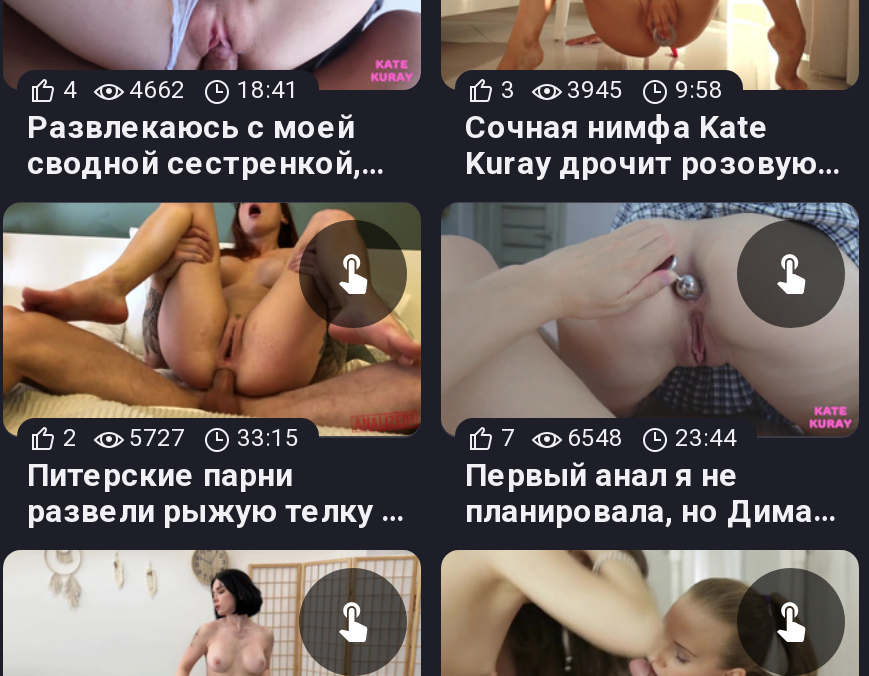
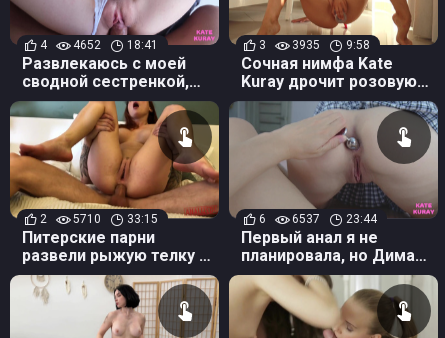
- 4 4662 18:41
+ 4 4652 18:41

- 3 3945 9:58
+ 3 3935 9:58

- 2 5727 33:15
+ 2 5710 33:15

- 7
+ 6

- 6548
+ 6537
